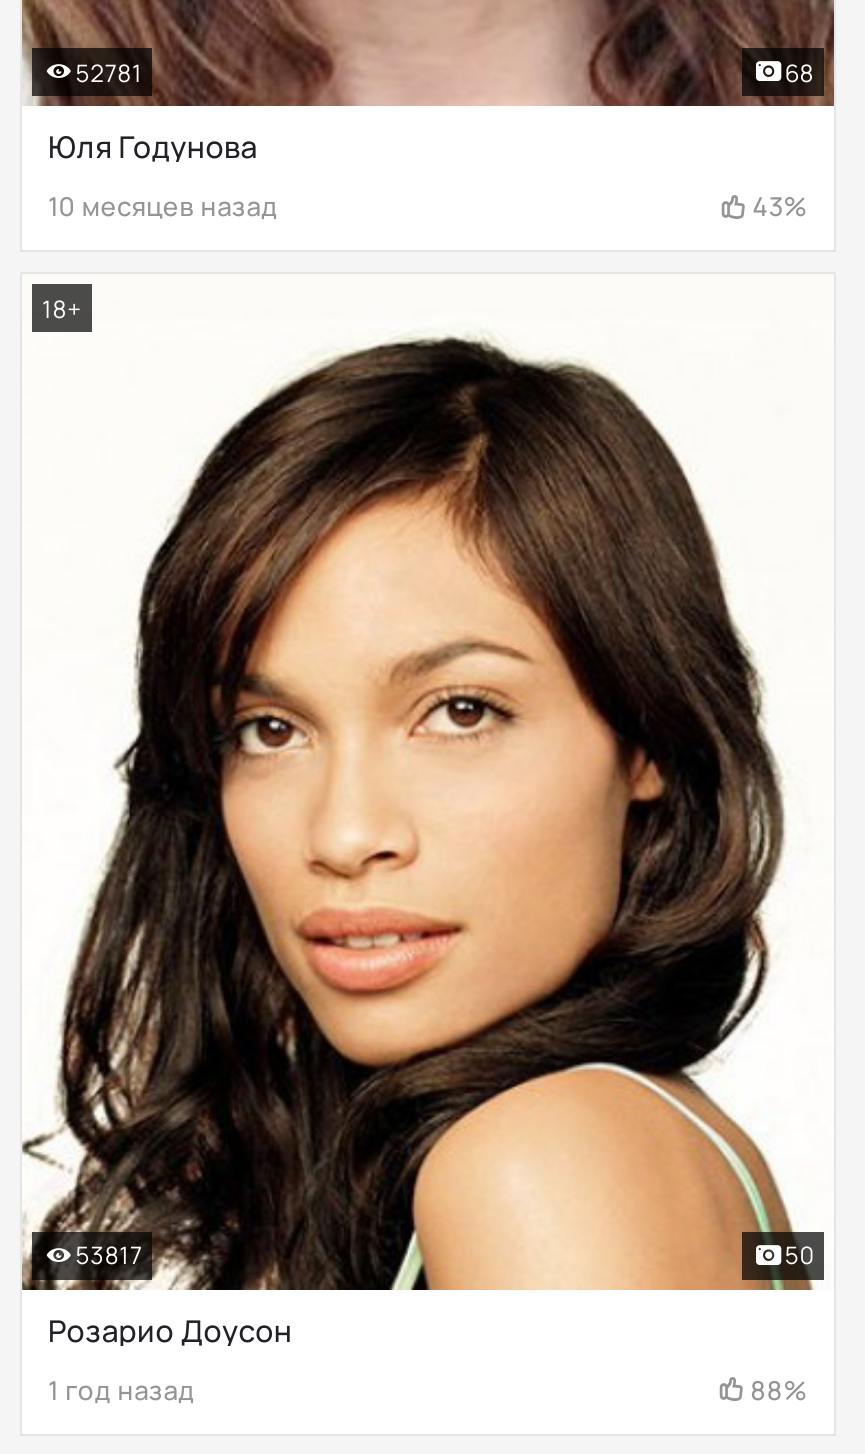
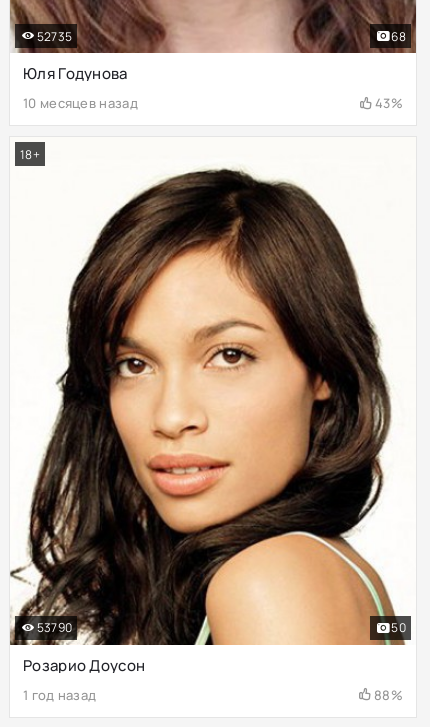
- 52781
+ 52735

- 53817
+ 53790
